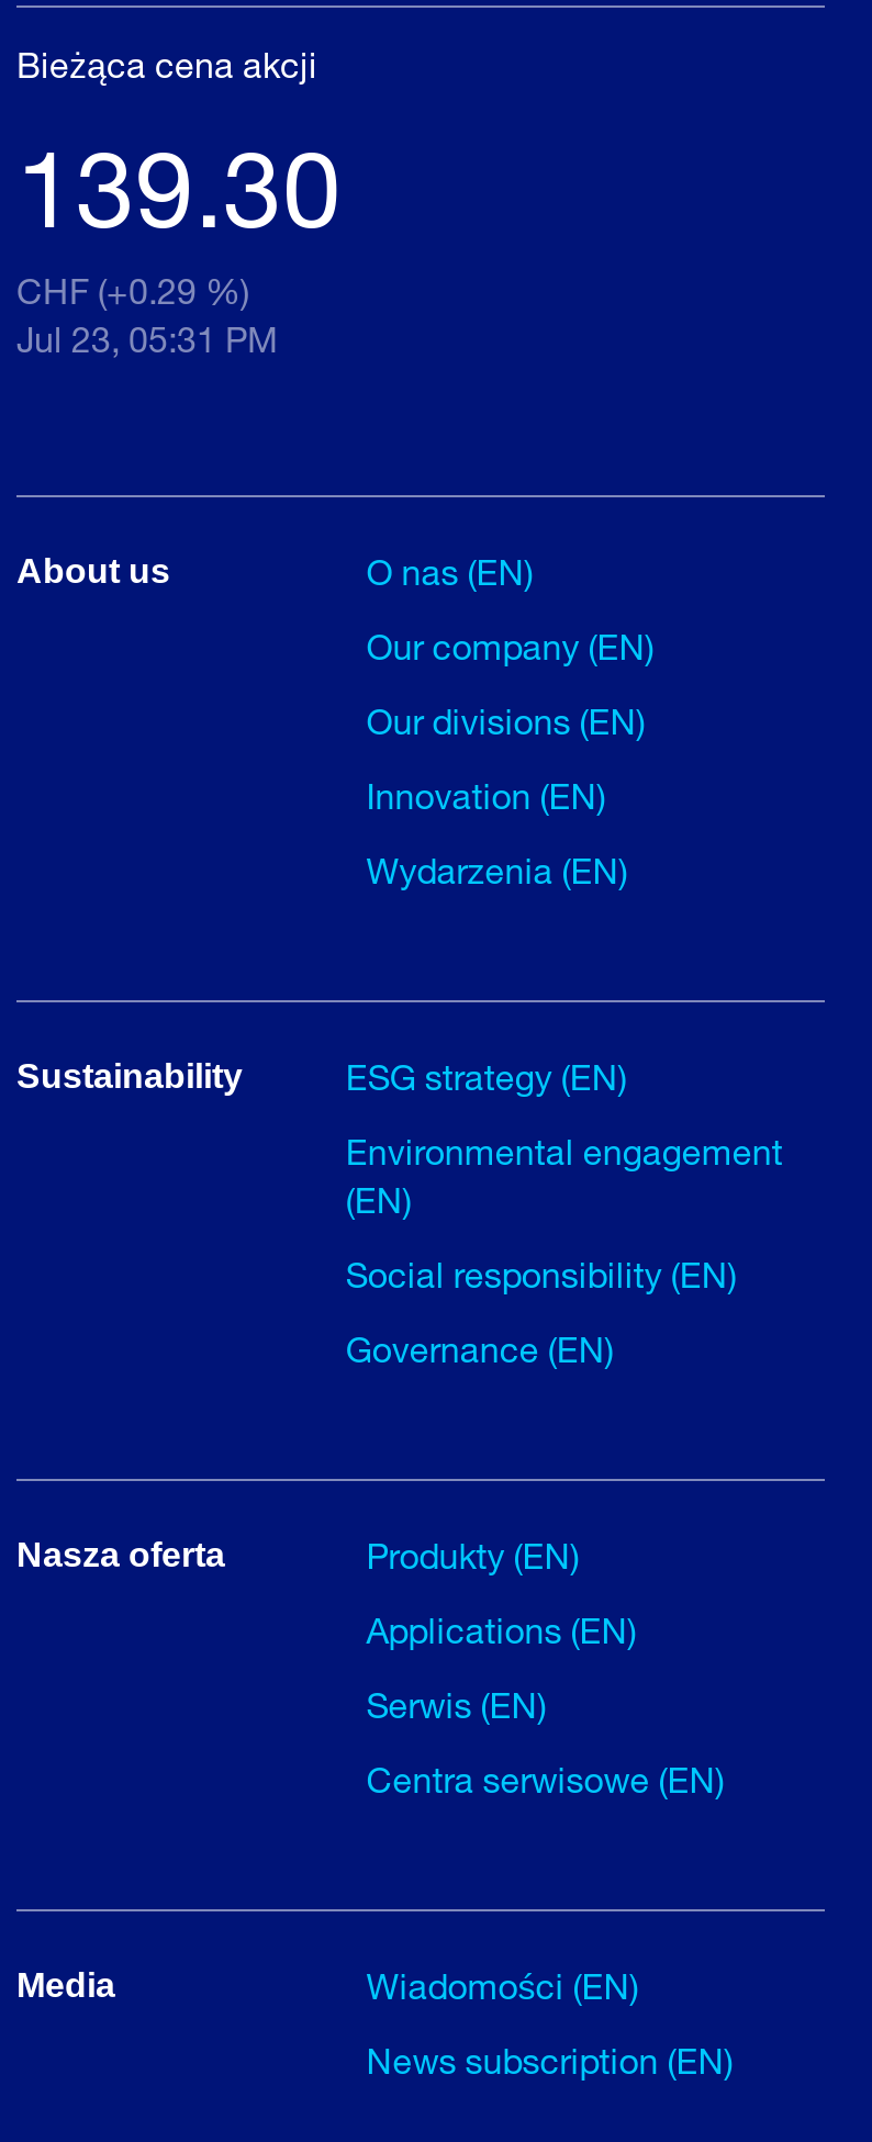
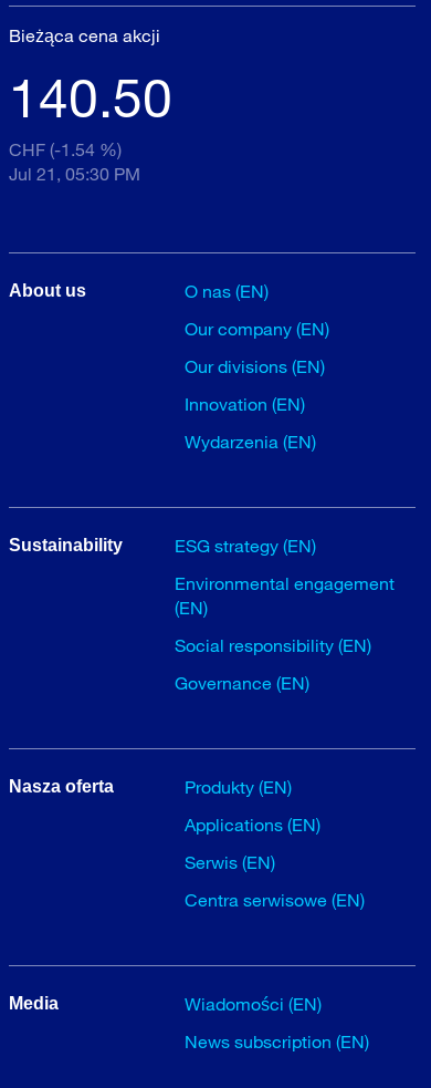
- 139.30
+ 140.50

- CHF (+0.29 %)
+ CHF (-1.54 %)

- Jul 23, 05:31 PM
+ Jul 21, 05:30 PM
